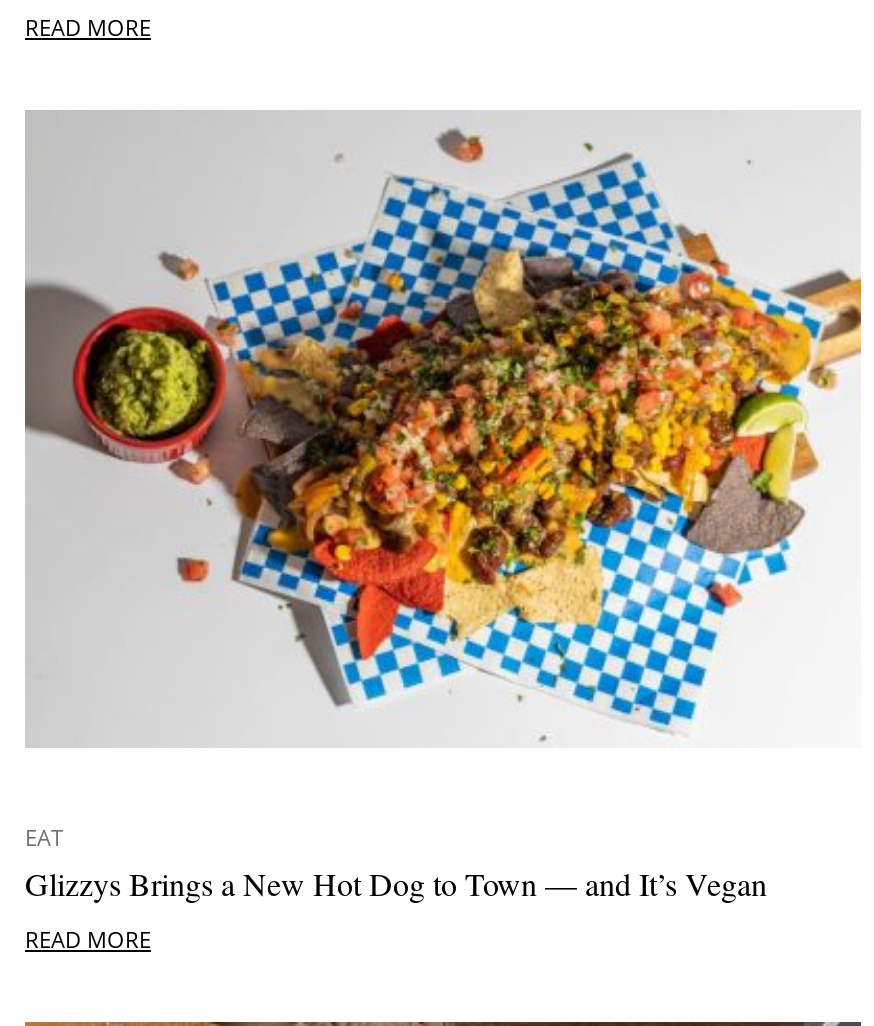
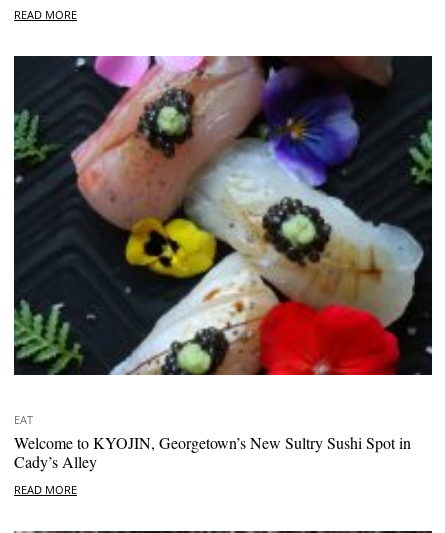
- [image]
+ [image]

- Glizzys Brings a New Hot Dog to Town — and It’s Vegan
+ Welcome to KYOJIN, Georgetown’s New Sultry Sushi Spot in
+ Cady’s Alley
